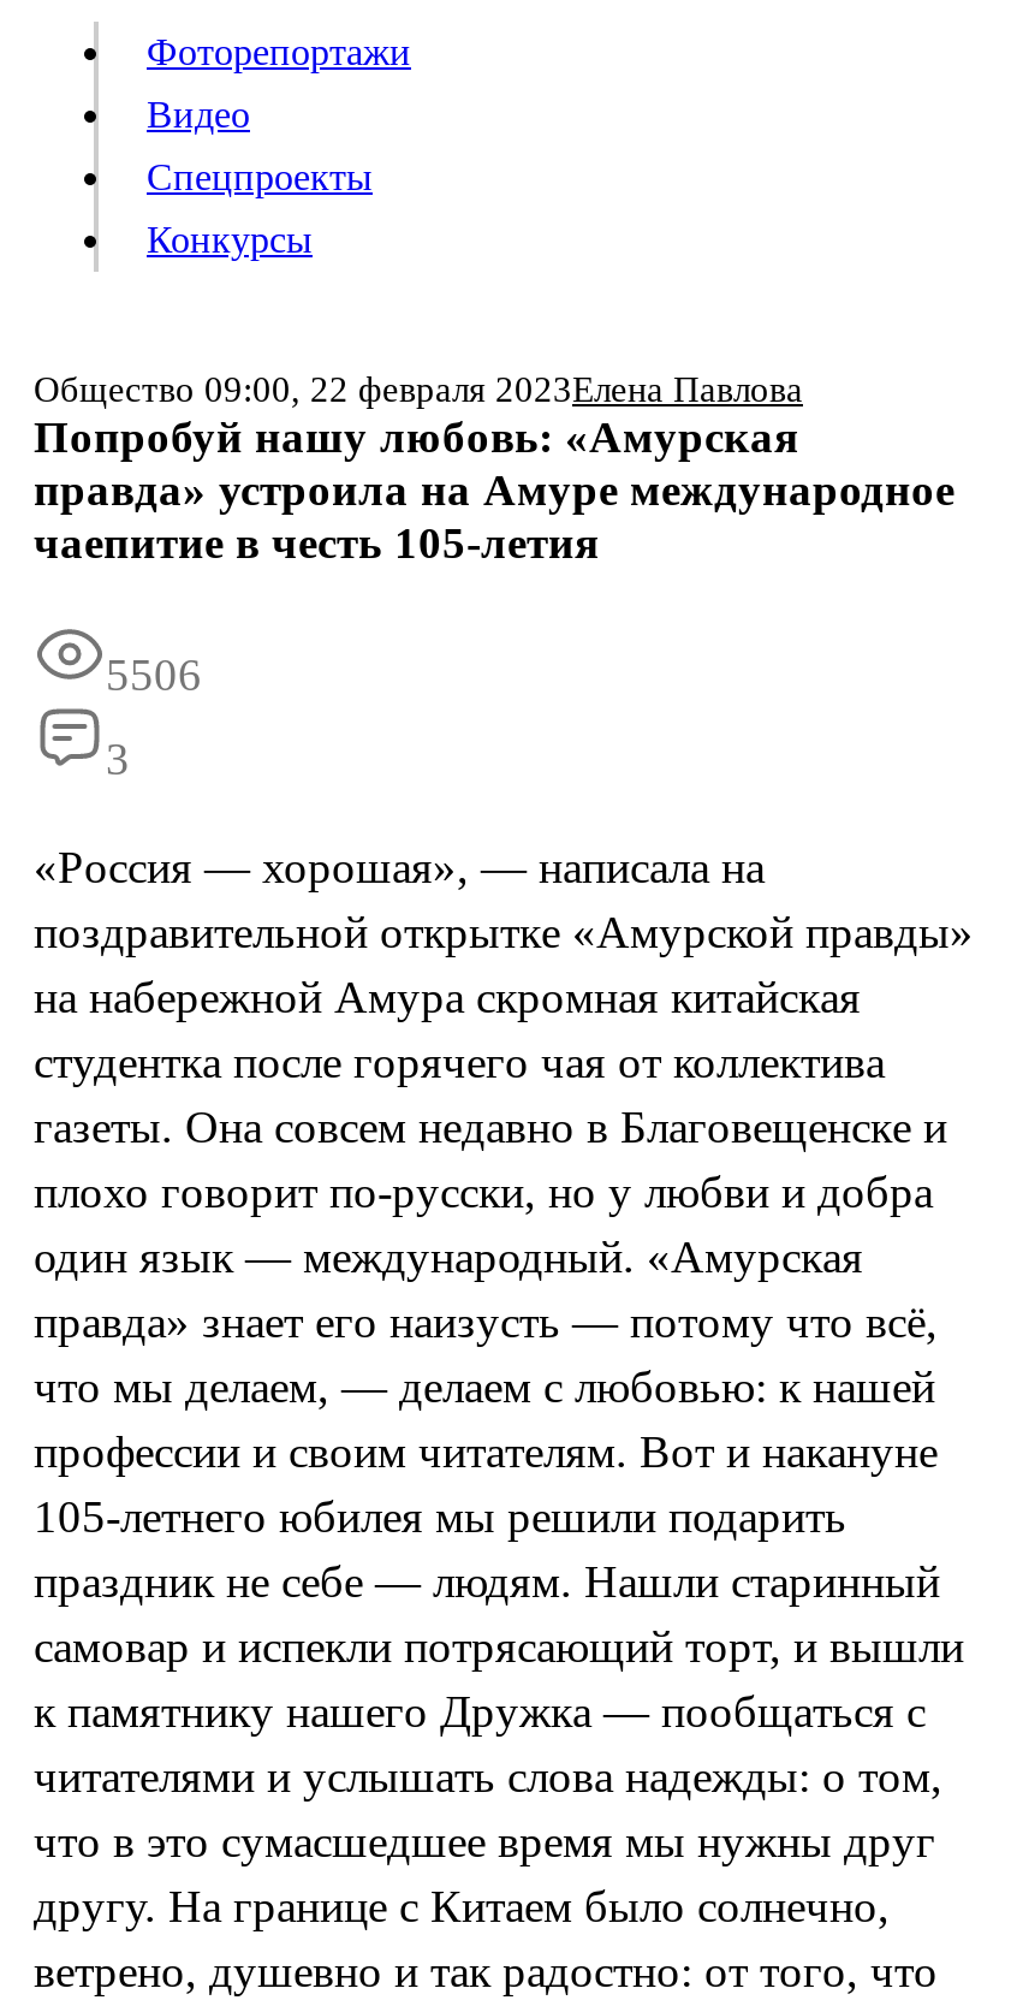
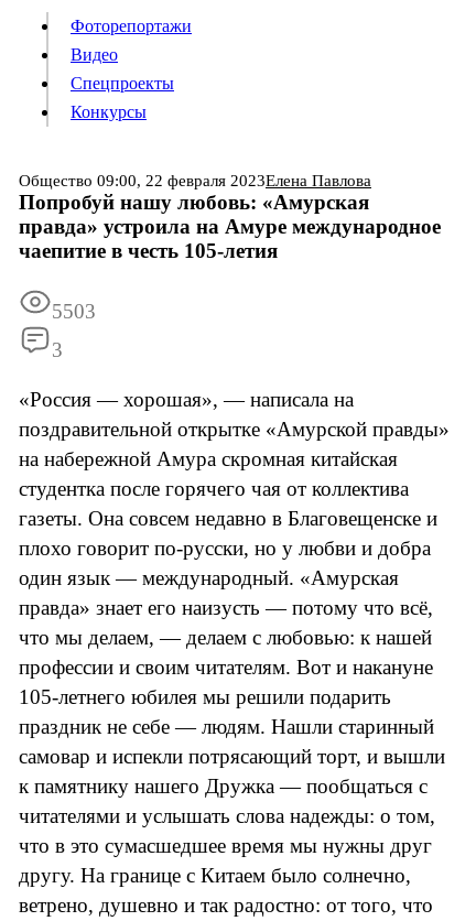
- 5506
+ 5503
